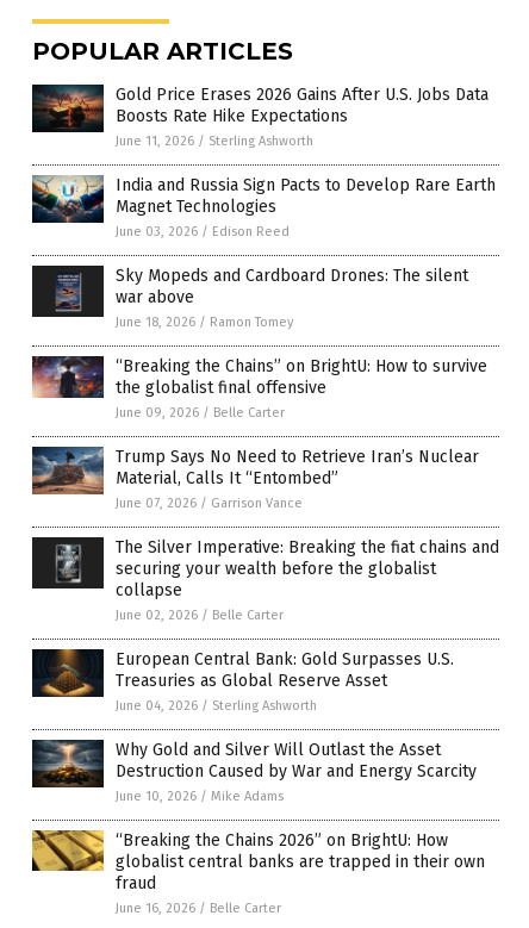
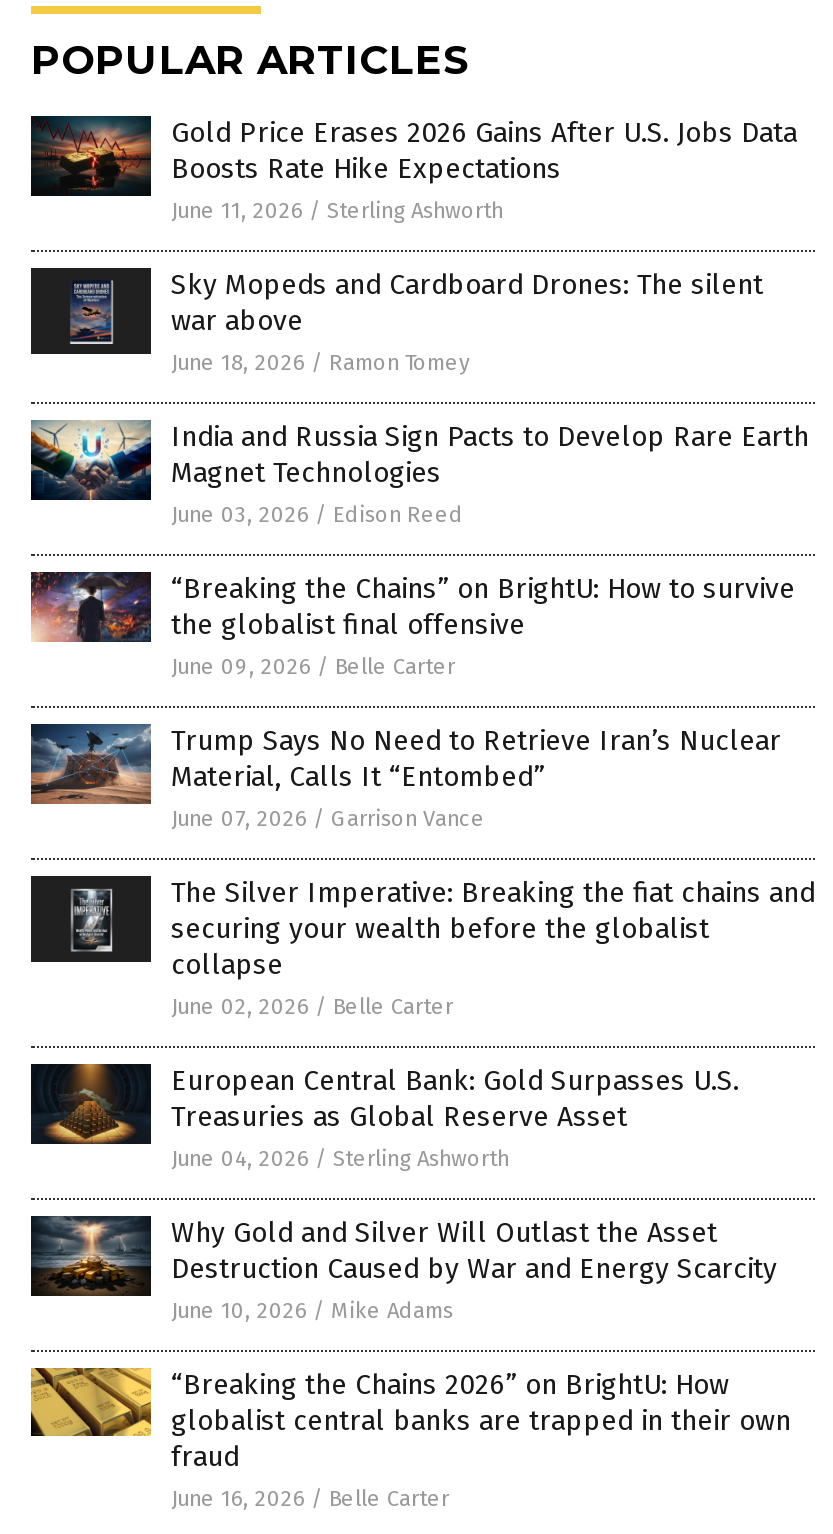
moved down: [image] | India and Russia Sign Pacts to Develop Rare Earth | Magnet Technologies | June 03, 2026 / Edison Reed

moved up: [image] | Sky Mopeds and Cardboard Drones: The silent | war above | June 18, 2026 / Ramon Tomey
